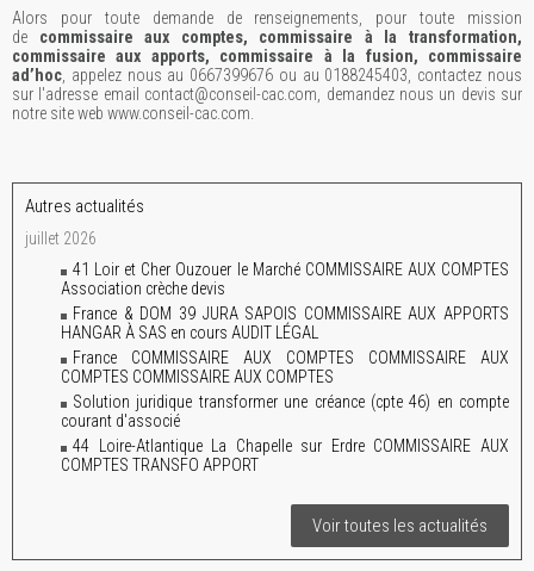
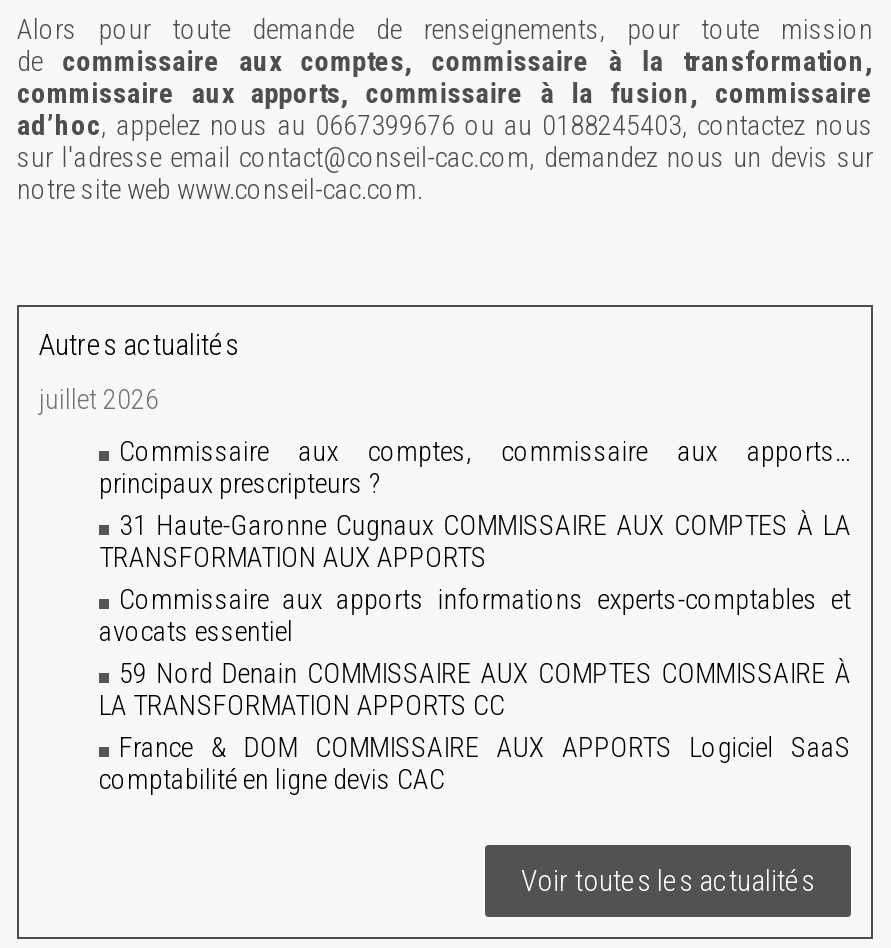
- 41 Loir et Cher Ouzouer le Marché COMMISSAIRE AUX COMPTES
- Association crèche devis
- France & DOM 39 JURA SAPOIS COMMISSAIRE AUX APPORTS
- HANGAR À SAS en cours AUDIT LÉGAL
- France COMMISSAIRE AUX COMPTES COMMISSAIRE AUX
- COMPTES COMMISSAIRE AUX COMPTES
- Solution juridique transformer une créance (cpte 46) en compte
- courant d'associé
- 44 Loire-Atlantique La Chapelle sur Erdre COMMISSAIRE AUX
- COMPTES TRANSFO APPORT
+ Commissaire aux comptes, commissaire aux apports…
+ principaux prescripteurs ?
+ 31 Haute-Garonne Cugnaux COMMISSAIRE AUX COMPTES À LA
+ TRANSFORMATION AUX APPORTS
+ Commissaire aux apports informations experts-comptables et
+ avocats essentiel
+ 59 Nord Denain COMMISSAIRE AUX COMPTES COMMISSAIRE À
+ LA TRANSFORMATION APPORTS CC
+ France & DOM COMMISSAIRE AUX APPORTS Logiciel SaaS
+ comptabilité en ligne devis CAC
